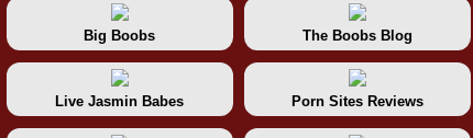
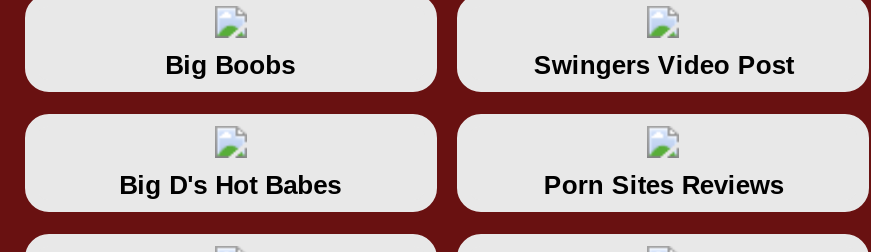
- The Boobs Blog
+ Swingers Video Post

- Live Jasmin Babes
+ Big D's Hot Babes
